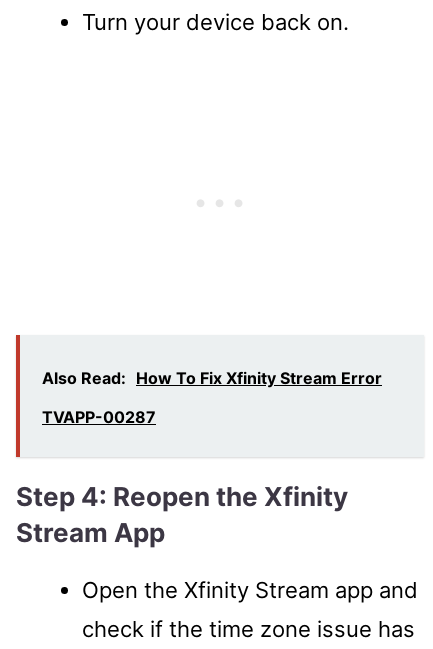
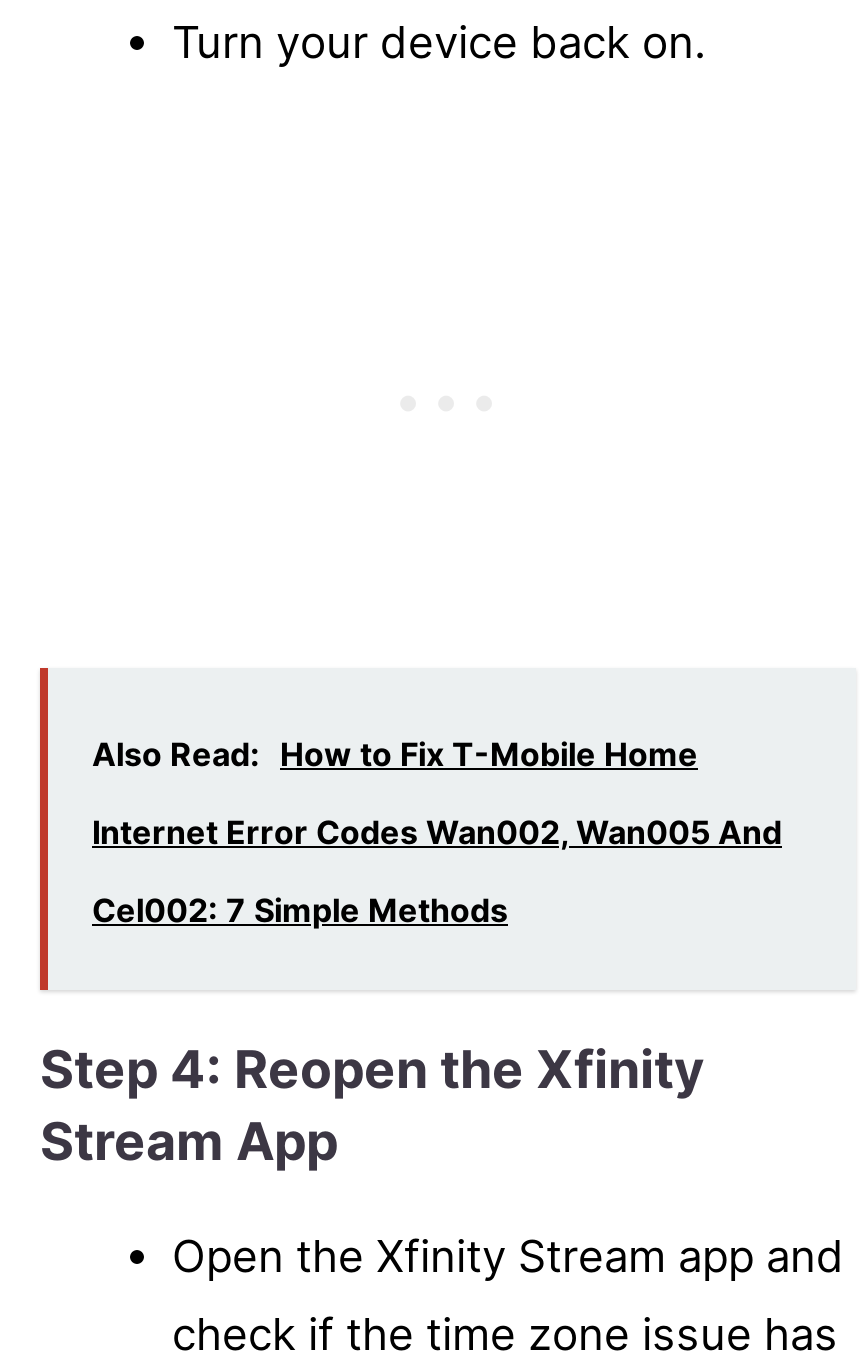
- Also Read: How To Fix Xfinity Stream Error
- TVAPP-00287
+ Also Read: How to Fix T-Mobile Home
+ Internet Error Codes Wan002, Wan005 And
+ Cel002: 7 Simple Methods
